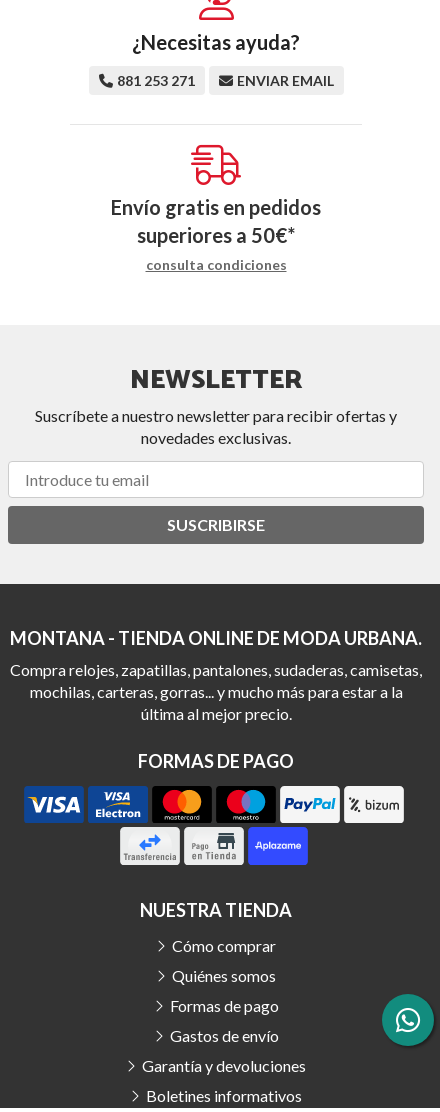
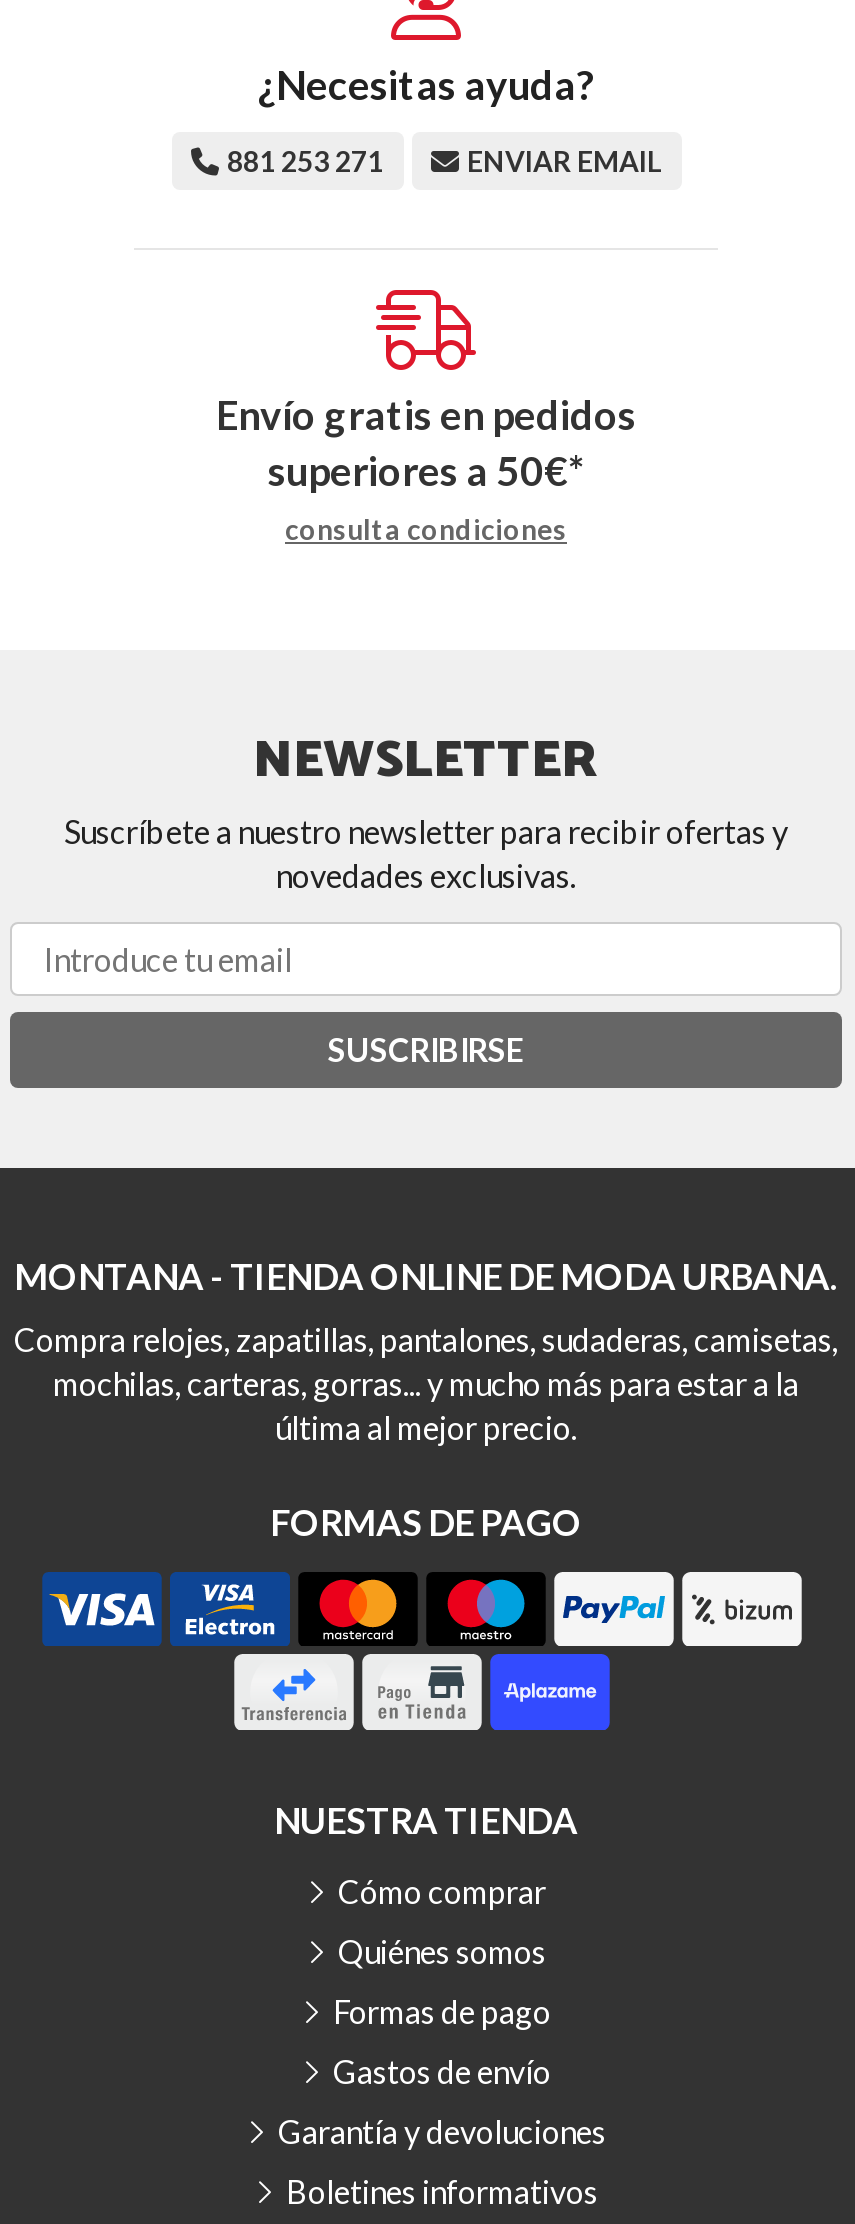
- [image]
